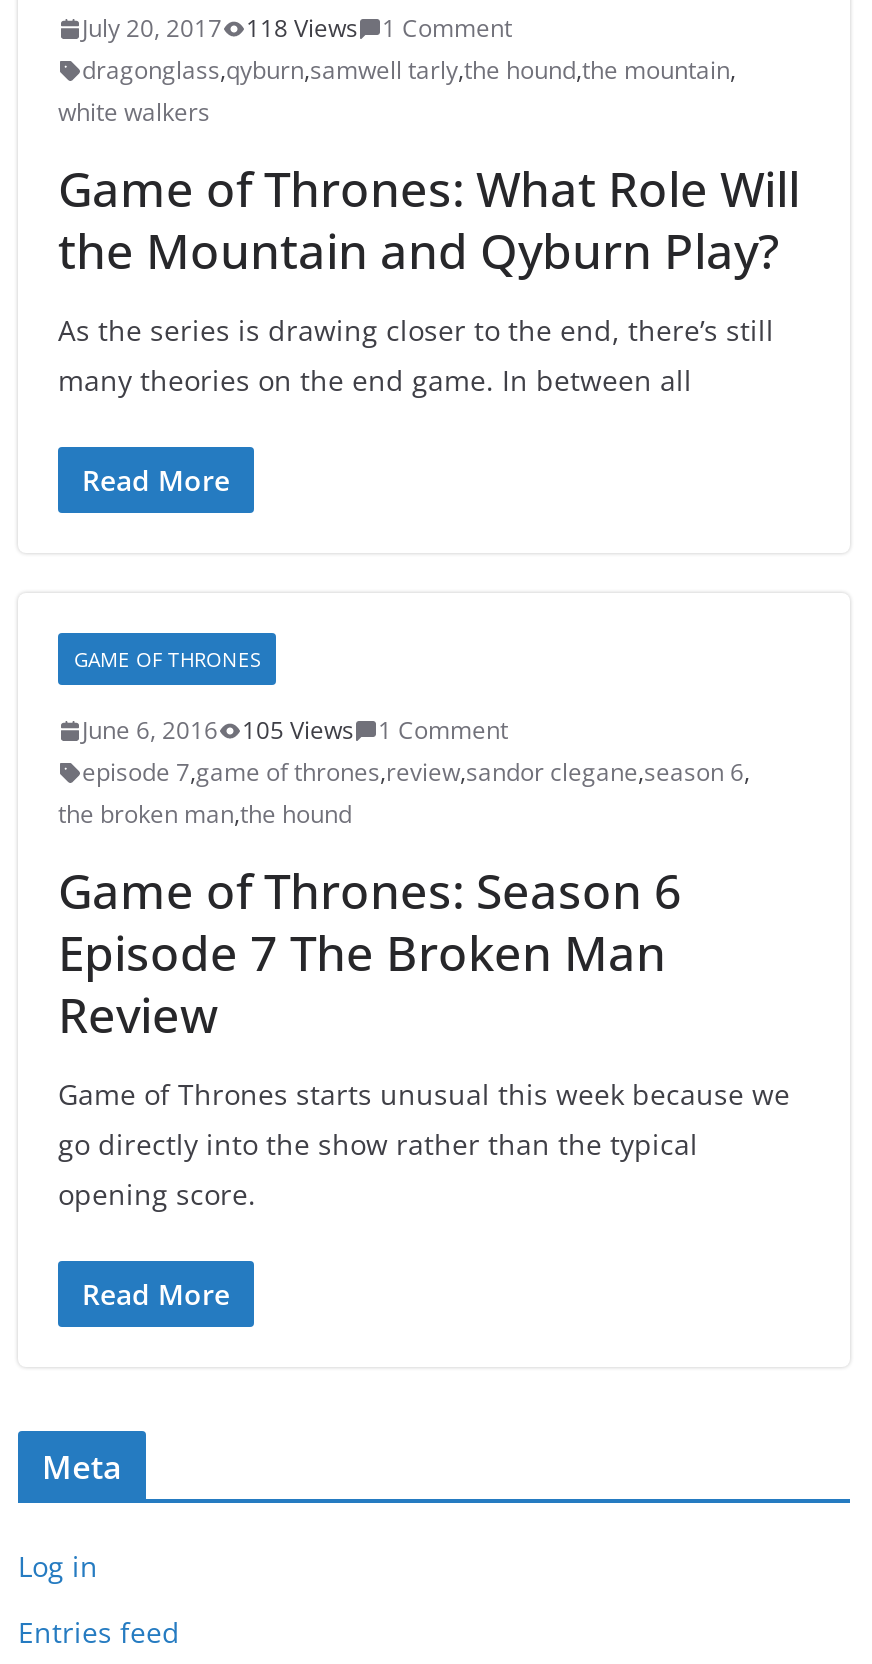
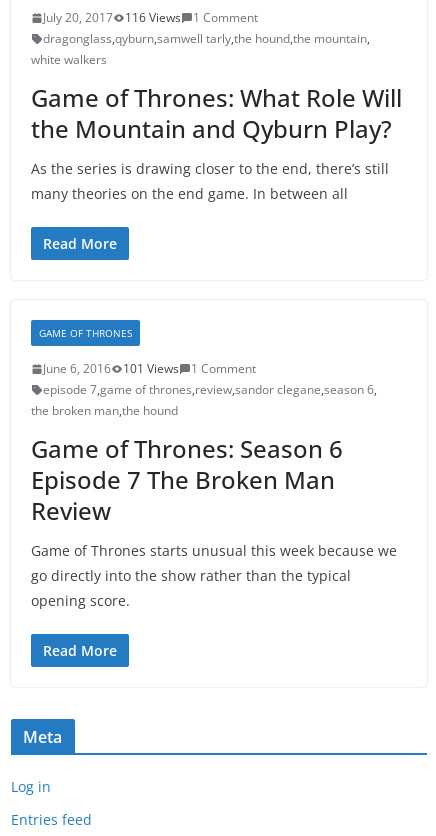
- July 20, 2017 118 Views 1 Comment
+ July 20, 2017 116 Views 1 Comment

- June 6, 2016 105 Views 1 Comment
+ June 6, 2016 101 Views 1 Comment
